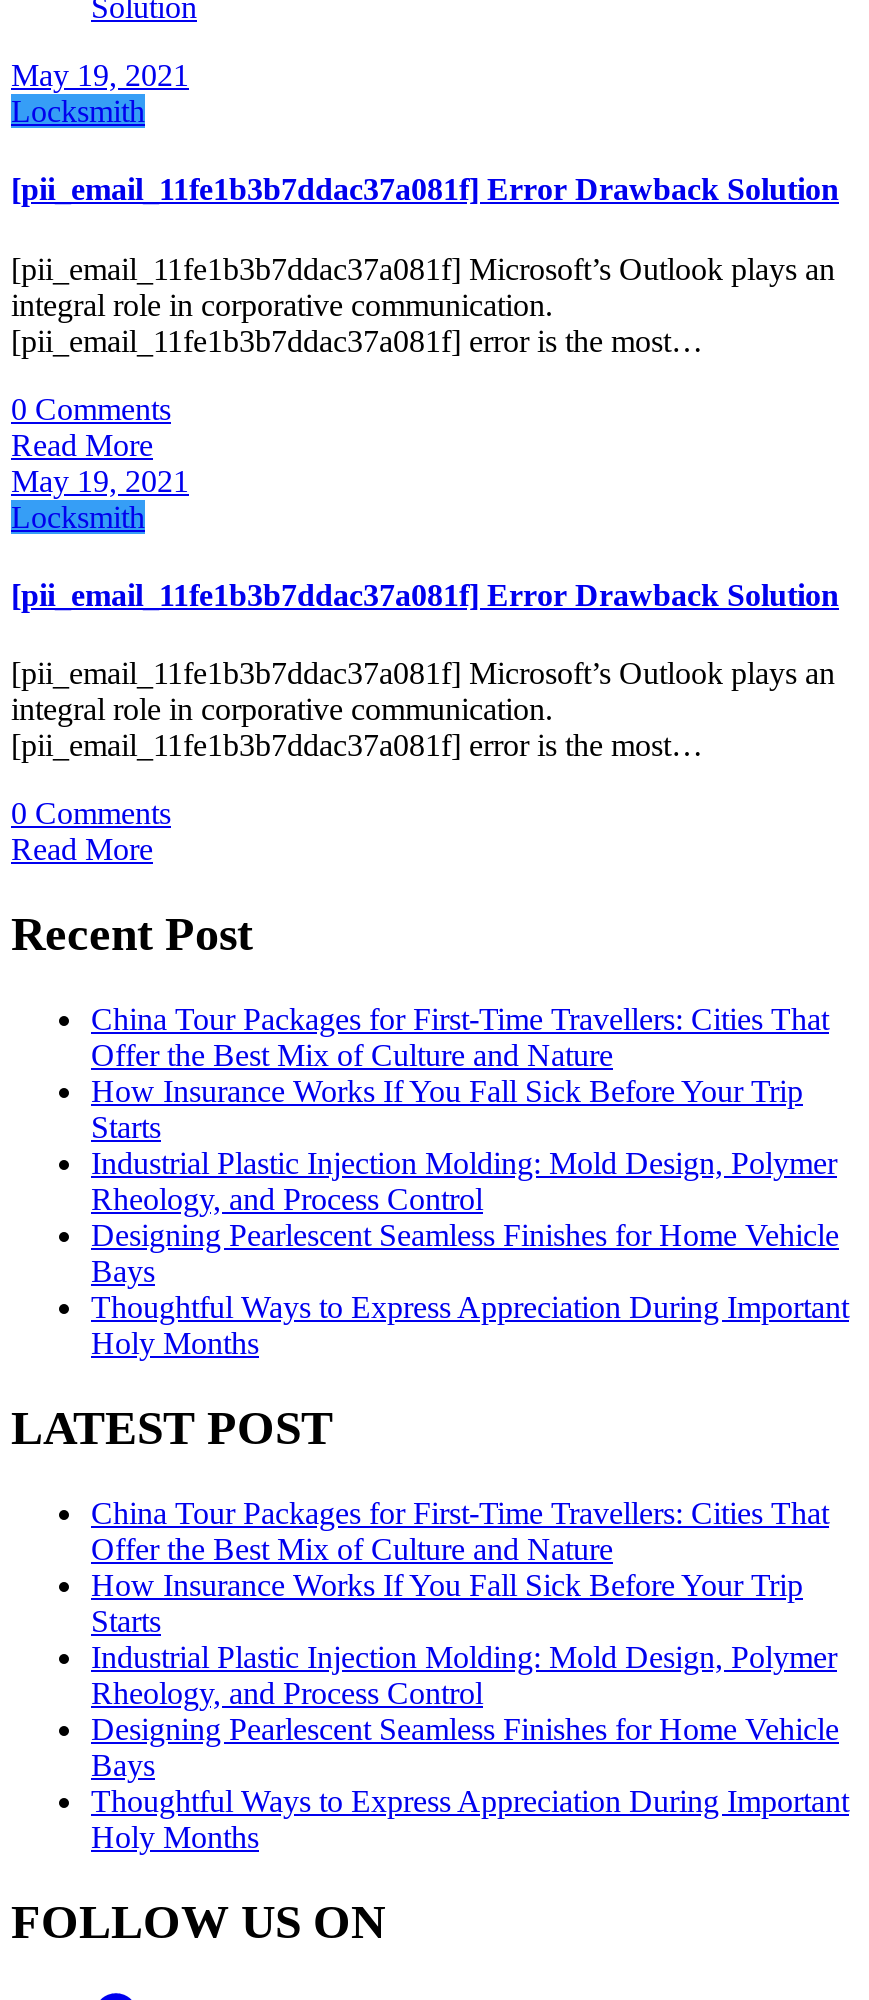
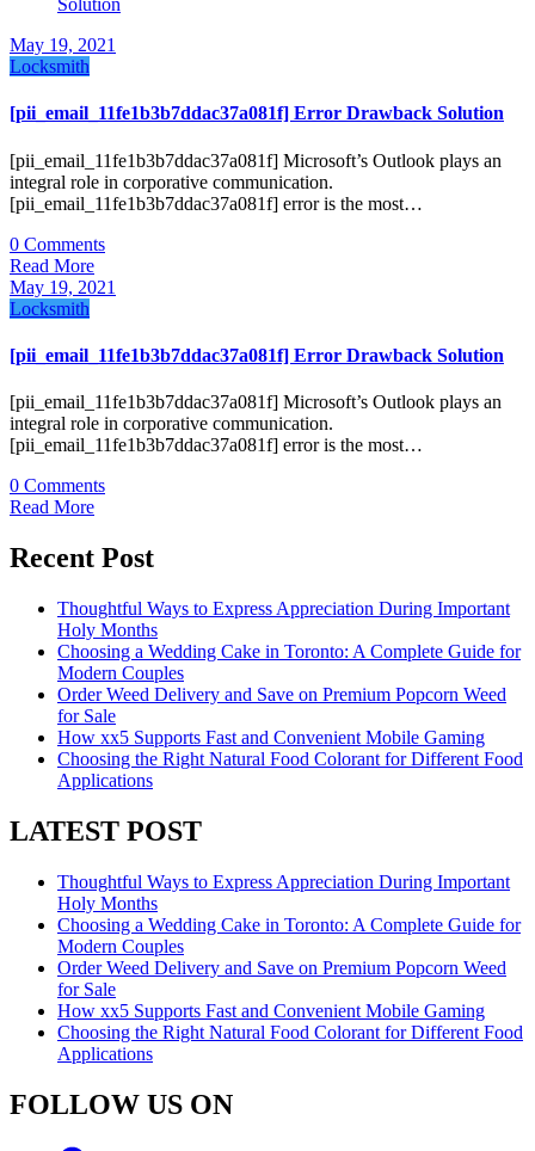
- China Tour Packages for First-Time Travellers: Cities That
- Offer the Best Mix of Culture and Nature
- How Insurance Works If You Fall Sick Before Your Trip
- Starts
- Industrial Plastic Injection Molding: Mold Design, Polymer
- Rheology, and Process Control
- Designing Pearlescent Seamless Finishes for Home Vehicle
- Bays

moved up: Thoughtful Ways to Express Appreciation During Important | Holy Months

+ Choosing a Wedding Cake in Toronto: A Complete Guide for
+ Modern Couples
+ Order Weed Delivery and Save on Premium Popcorn Weed
+ for Sale
+ How xx5 Supports Fast and Convenient Mobile Gaming
+ Choosing the Right Natural Food Colorant for Different Food
+ Applications

- China Tour Packages for First-Time Travellers: Cities That
- Offer the Best Mix of Culture and Nature
- How Insurance Works If You Fall Sick Before Your Trip
- Starts
- Industrial Plastic Injection Molding: Mold Design, Polymer
- Rheology, and Process Control
- Designing Pearlescent Seamless Finishes for Home Vehicle
- Bays

moved up: Thoughtful Ways to Express Appreciation During Important | Holy Months

+ Choosing a Wedding Cake in Toronto: A Complete Guide for
+ Modern Couples
+ Order Weed Delivery and Save on Premium Popcorn Weed
+ for Sale
+ How xx5 Supports Fast and Convenient Mobile Gaming
+ Choosing the Right Natural Food Colorant for Different Food
+ Applications
